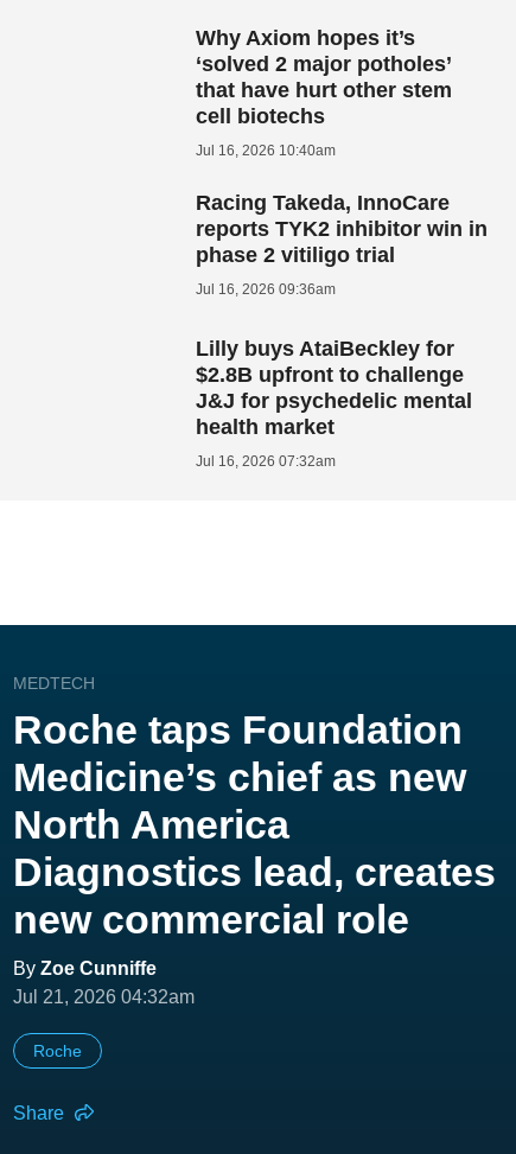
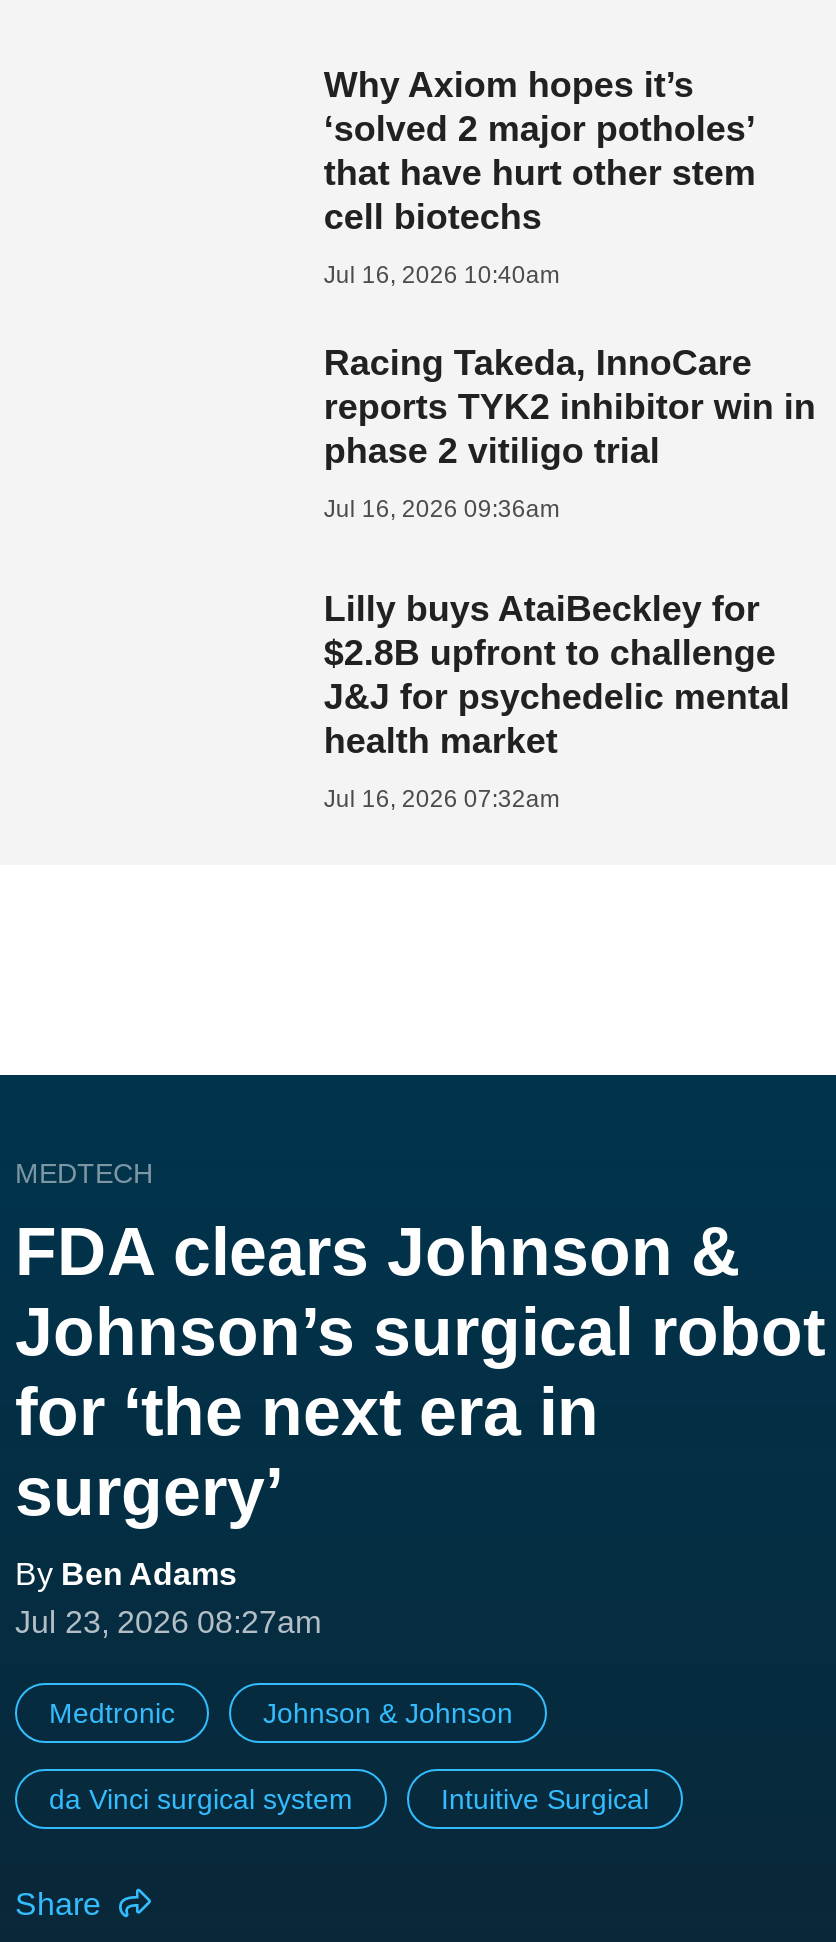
- Roche taps Foundation
- Medicine’s chief as new
- North America
- Diagnostics lead, creates
- new commercial role
- By Zoe Cunniffe
- Jul 21, 2026 04:32am
- Roche
+ FDA clears Johnson &
+ Johnson’s surgical robot
+ for ‘the next era in
+ surgery’
+ By Ben Adams
+ Jul 23, 2026 08:27am
+ Medtronic
+ Johnson & Johnson
+ da Vinci surgical system
+ Intuitive Surgical
